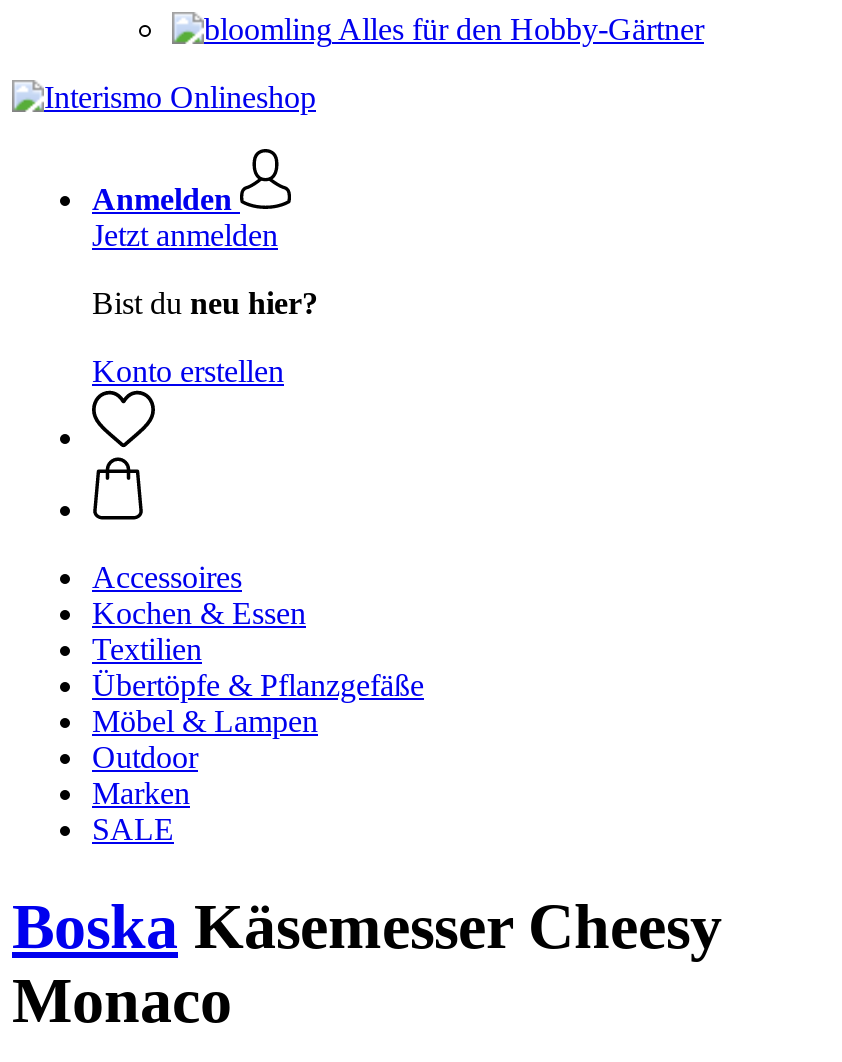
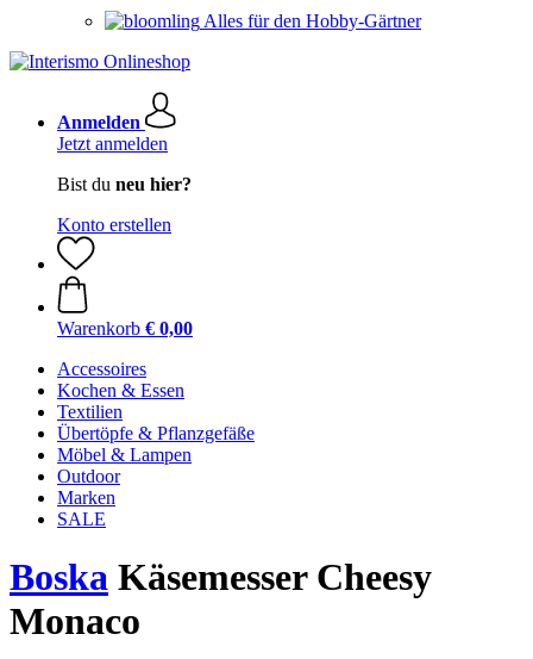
+ Warenkorb € 0,00
